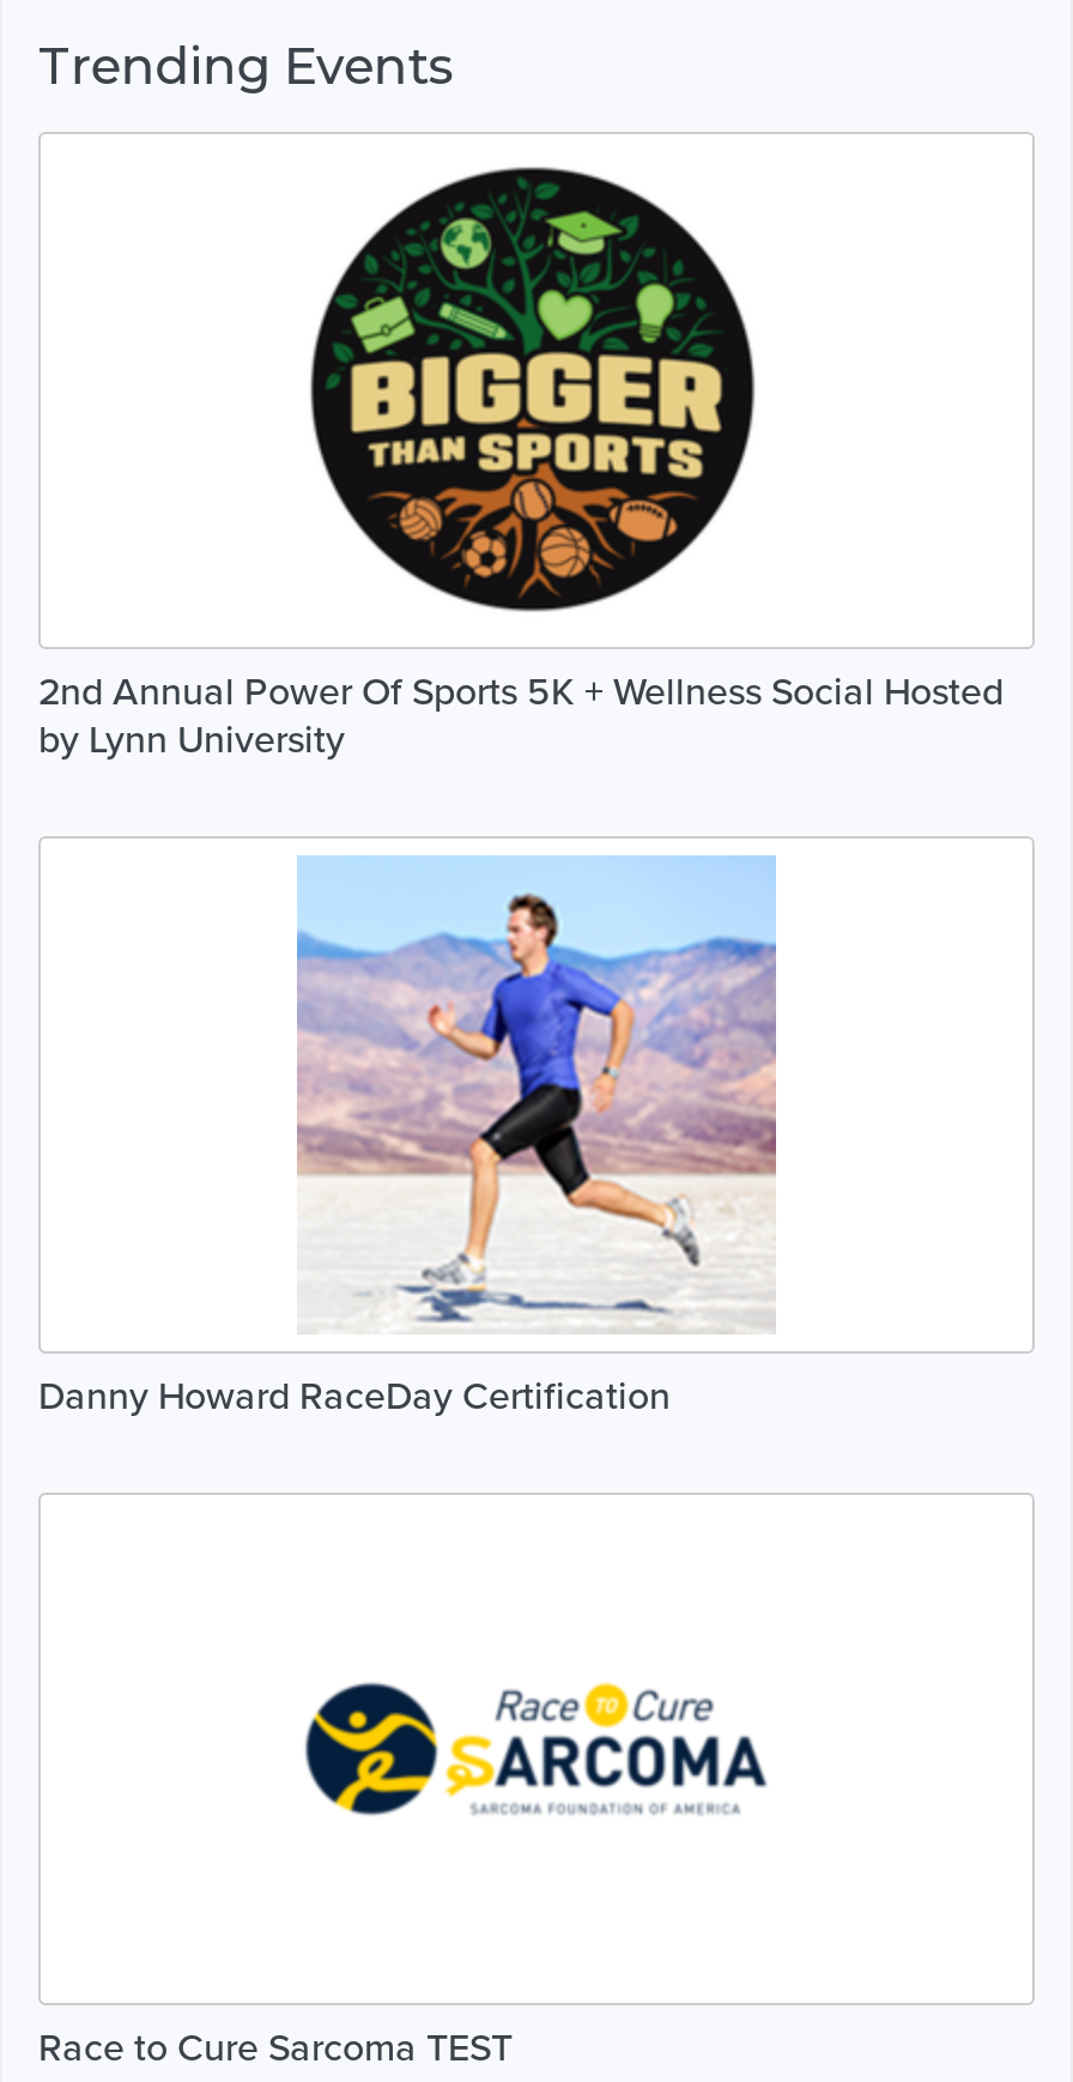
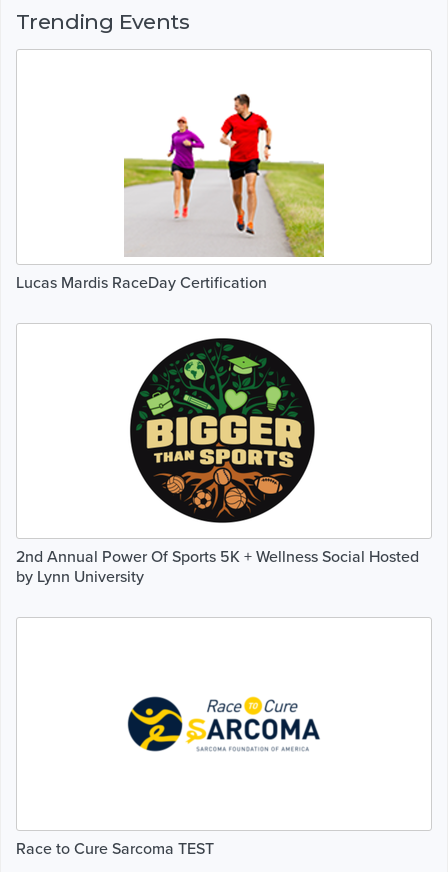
+ [image]
+ Lucas Mardis RaceDay Certification

moved down: [image] | 2nd Annual Power Of Sports 5K + Wellness Social Hosted | by Lynn University

- [image]
- Danny Howard RaceDay Certification
